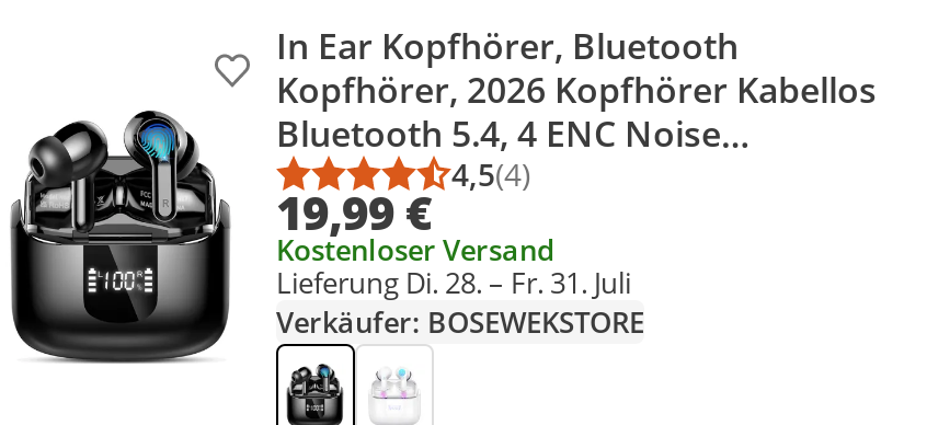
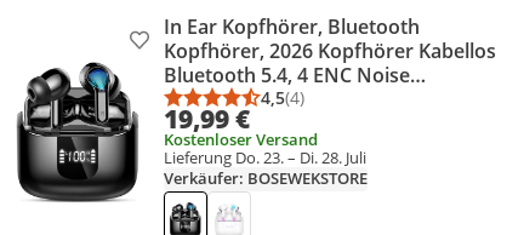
- Lieferung Di. 28. – Fr. 31. Juli
+ Lieferung Do. 23. – Di. 28. Juli
